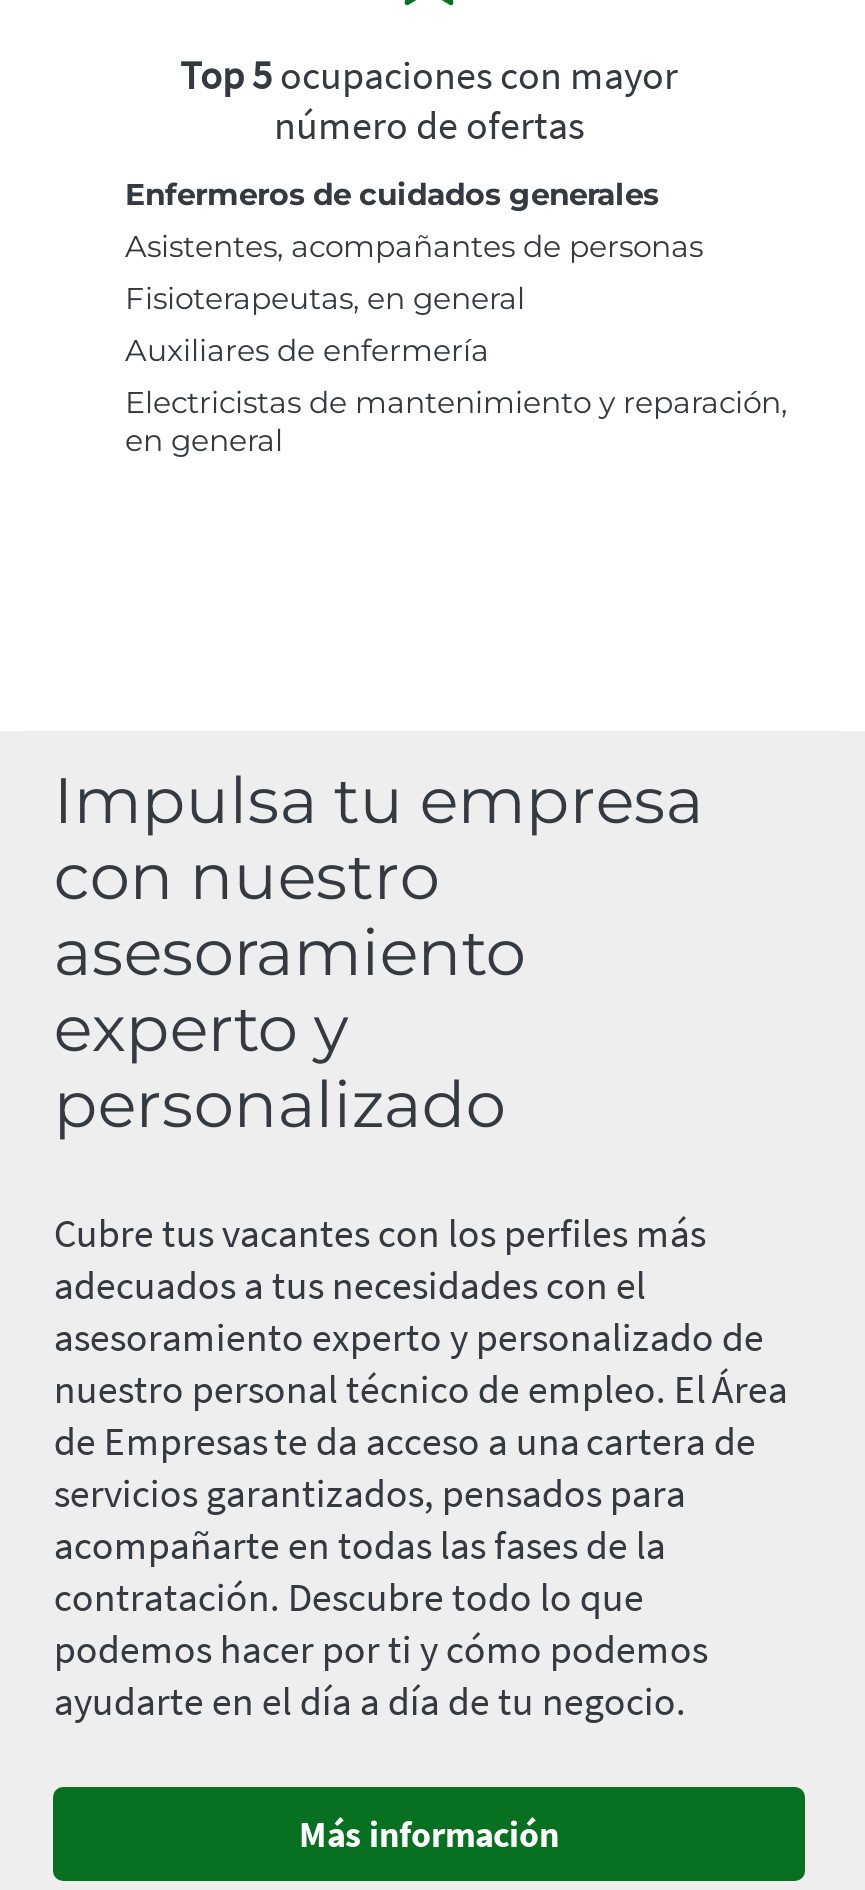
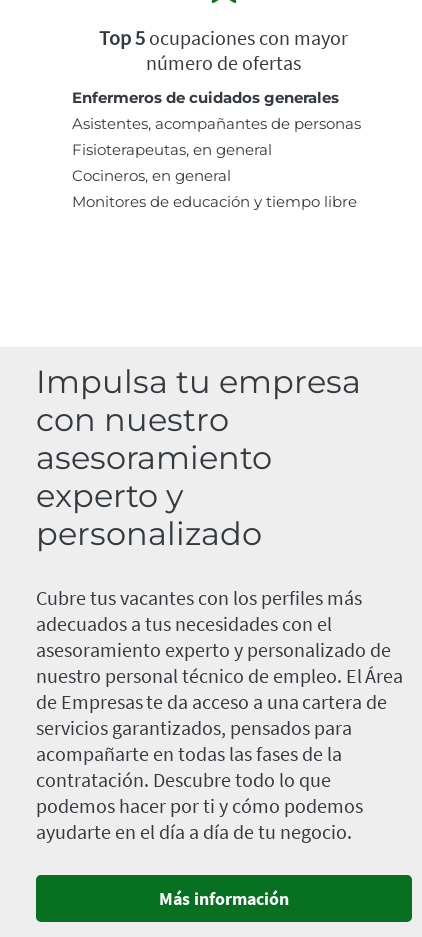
- Auxiliares de enfermería
- Electricistas de mantenimiento y reparación,
- en general
+ Cocineros, en general
+ Monitores de educación y tiempo libre
